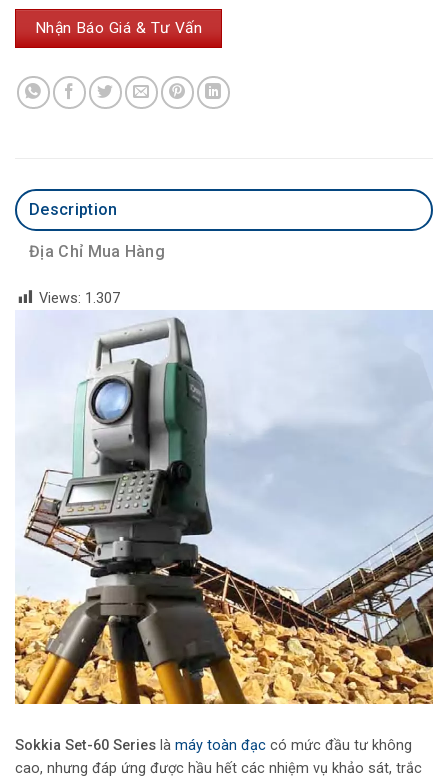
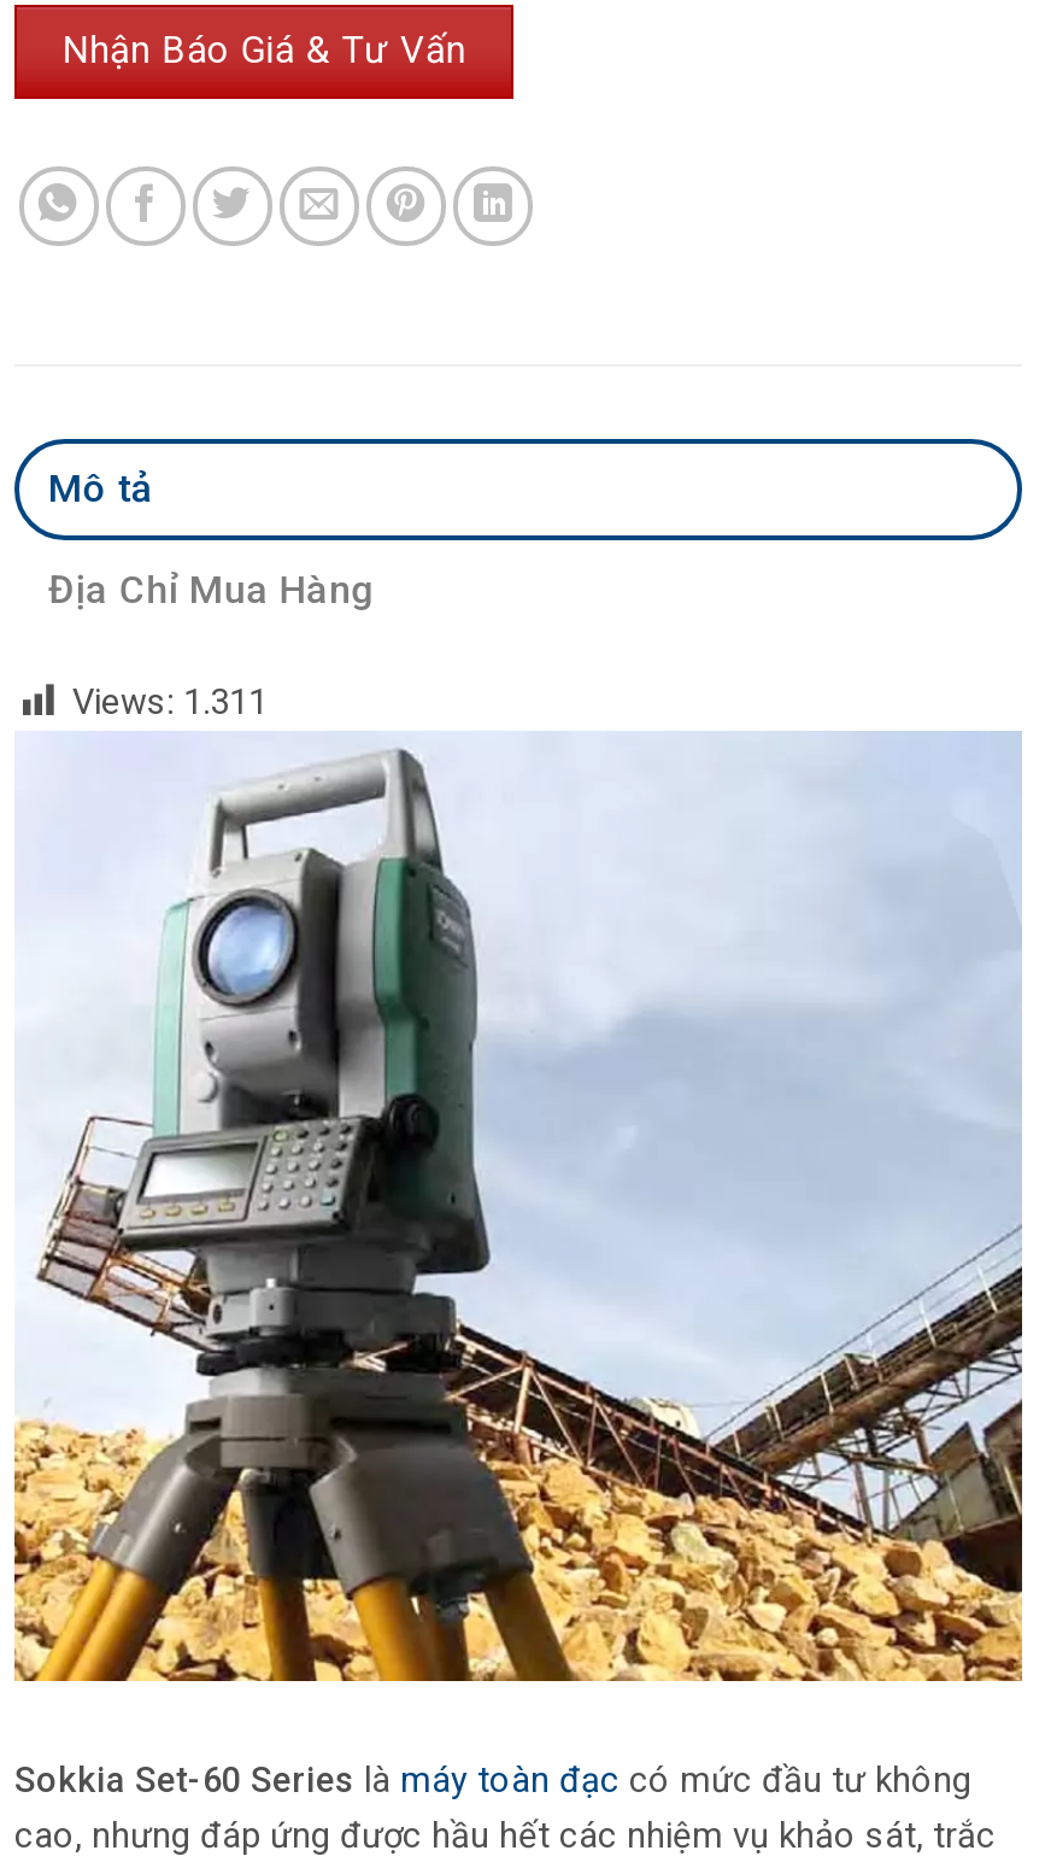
- Description
+ Mô tả

- Views: 1.307
+ Views: 1.311
